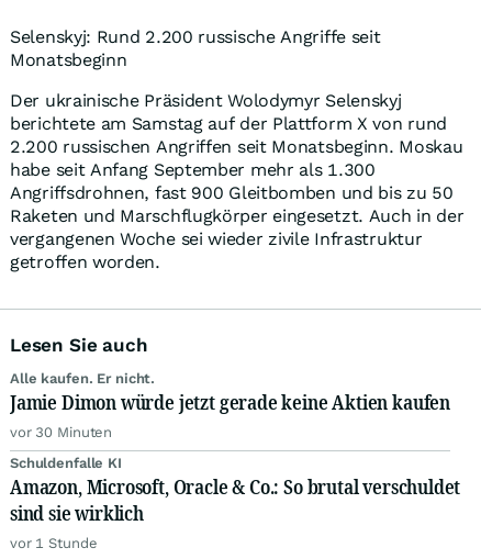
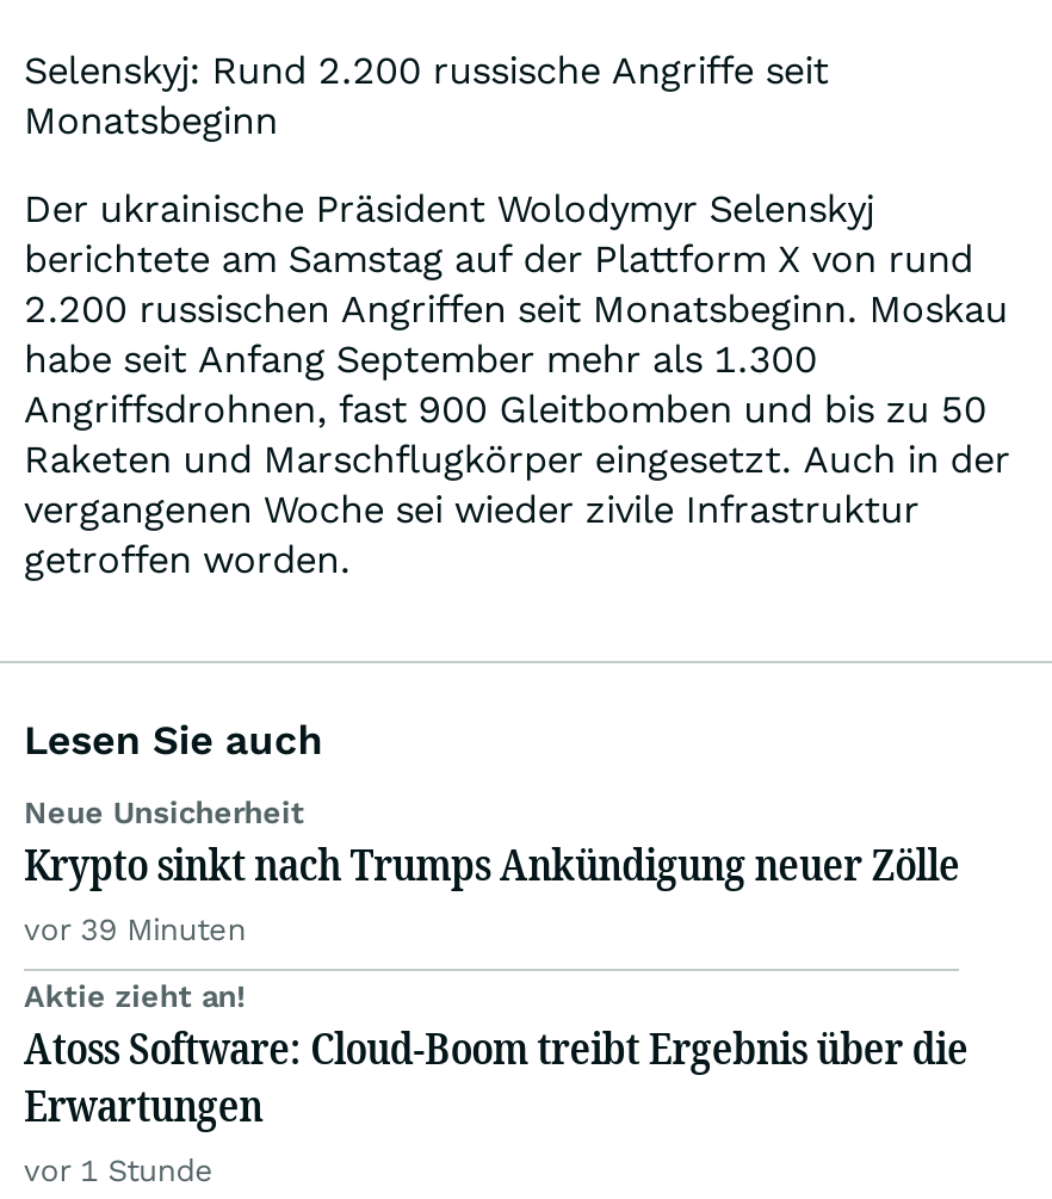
- Alle kaufen. Er nicht.
- Jamie Dimon würde jetzt gerade keine Aktien kaufen
- vor 30 Minuten
+ Neue Unsicherheit
+ Krypto sinkt nach Trumps Ankündigung neuer Zölle
+ vor 39 Minuten

- Schuldenfalle KI
- Amazon, Microsoft, Oracle & Co.: So brutal verschuldet
- sind sie wirklich
+ Aktie zieht an!
+ Atoss Software: Cloud-Boom treibt Ergebnis über die
+ Erwartungen
